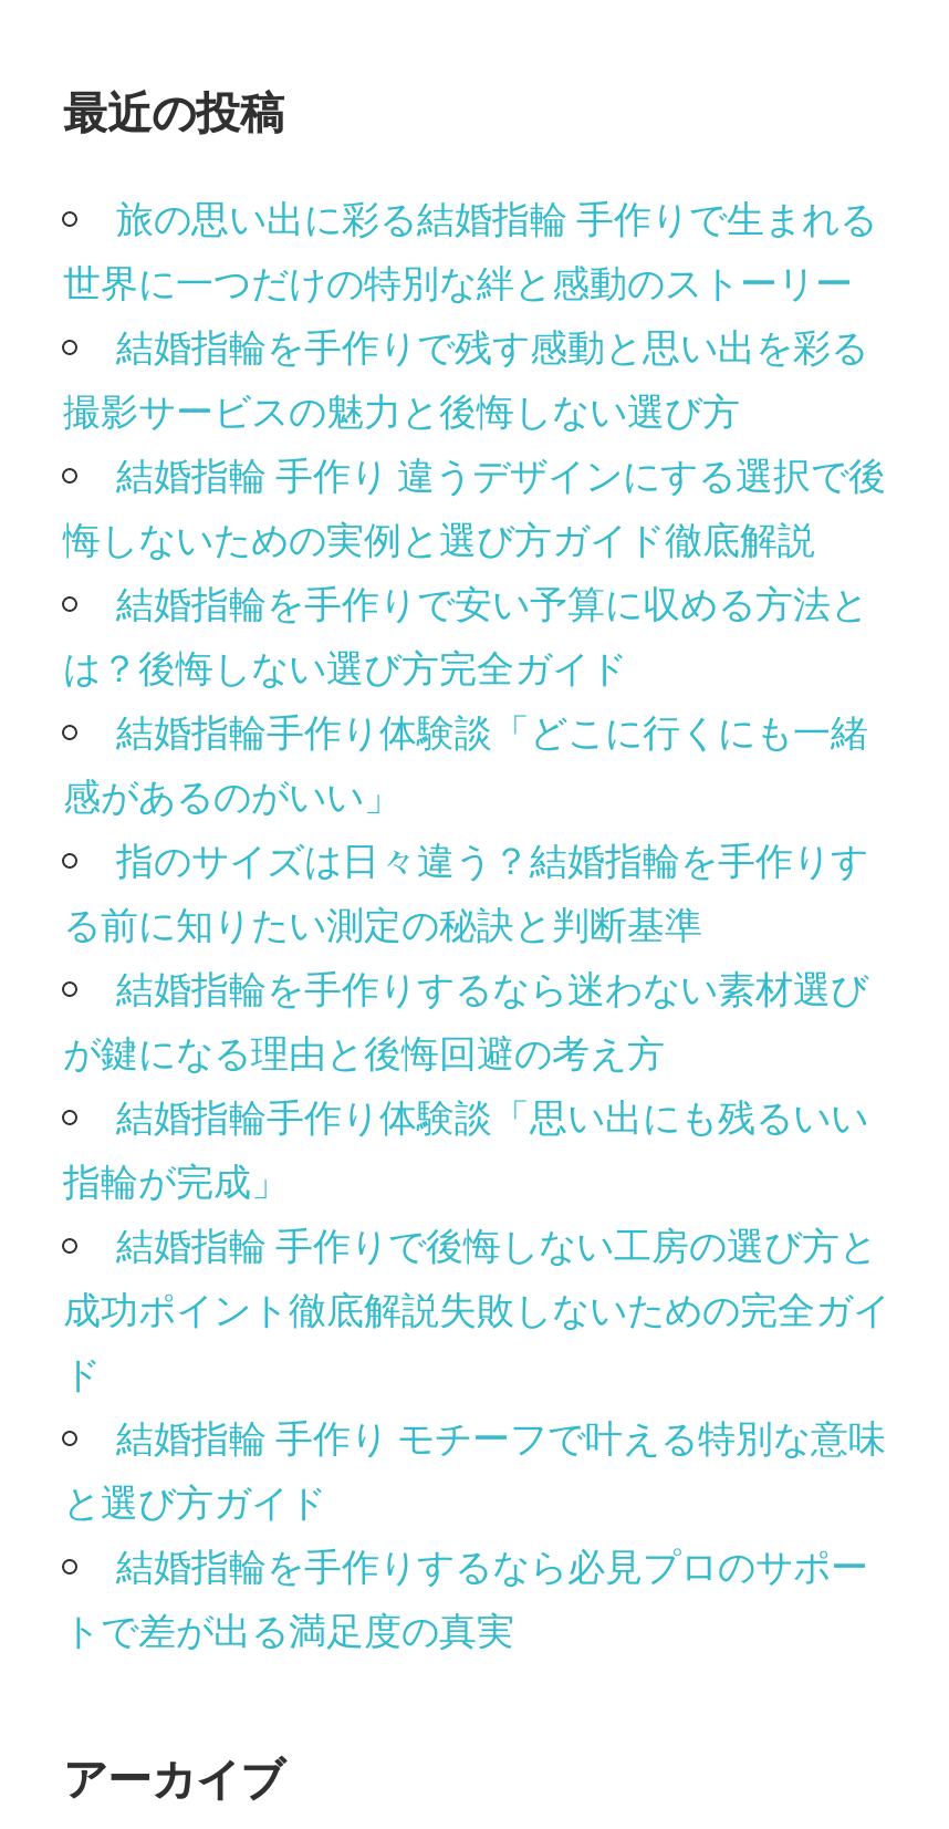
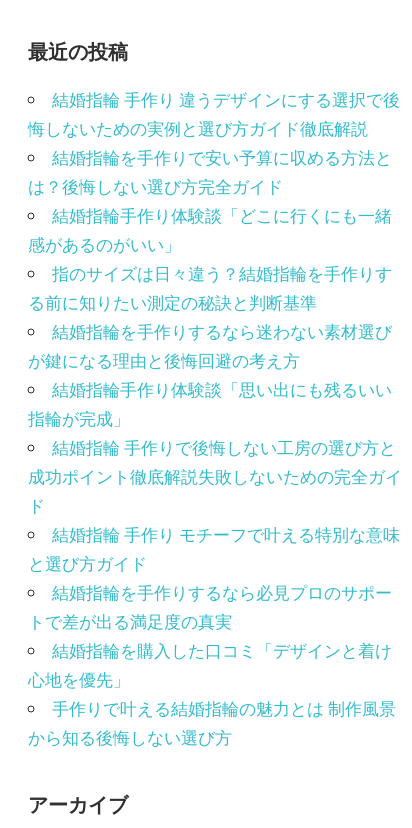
- 旅の思い出に彩る結婚指輪 手作りで生まれる
- 世界に一つだけの特別な絆と感動のストーリー
- 結婚指輪を手作りで残す感動と思い出を彩る
- 撮影サービスの魅力と後悔しない選び方

moved up: 結婚指輪 手作り 違うデザインにする選択で後 | 悔しないための実例と選び方ガイド徹底解説 | 結婚指輪を手作りで安い予算に収める方法と | ... | 結婚指輪を手作りするなら必見プロのサポー | トで差が出る満足度の真実

+ 結婚指輪を購入した口コミ「デザインと着け
+ 心地を優先」
+ 手作りで叶える結婚指輪の魅力とは 制作風景
+ から知る後悔しない選び方
